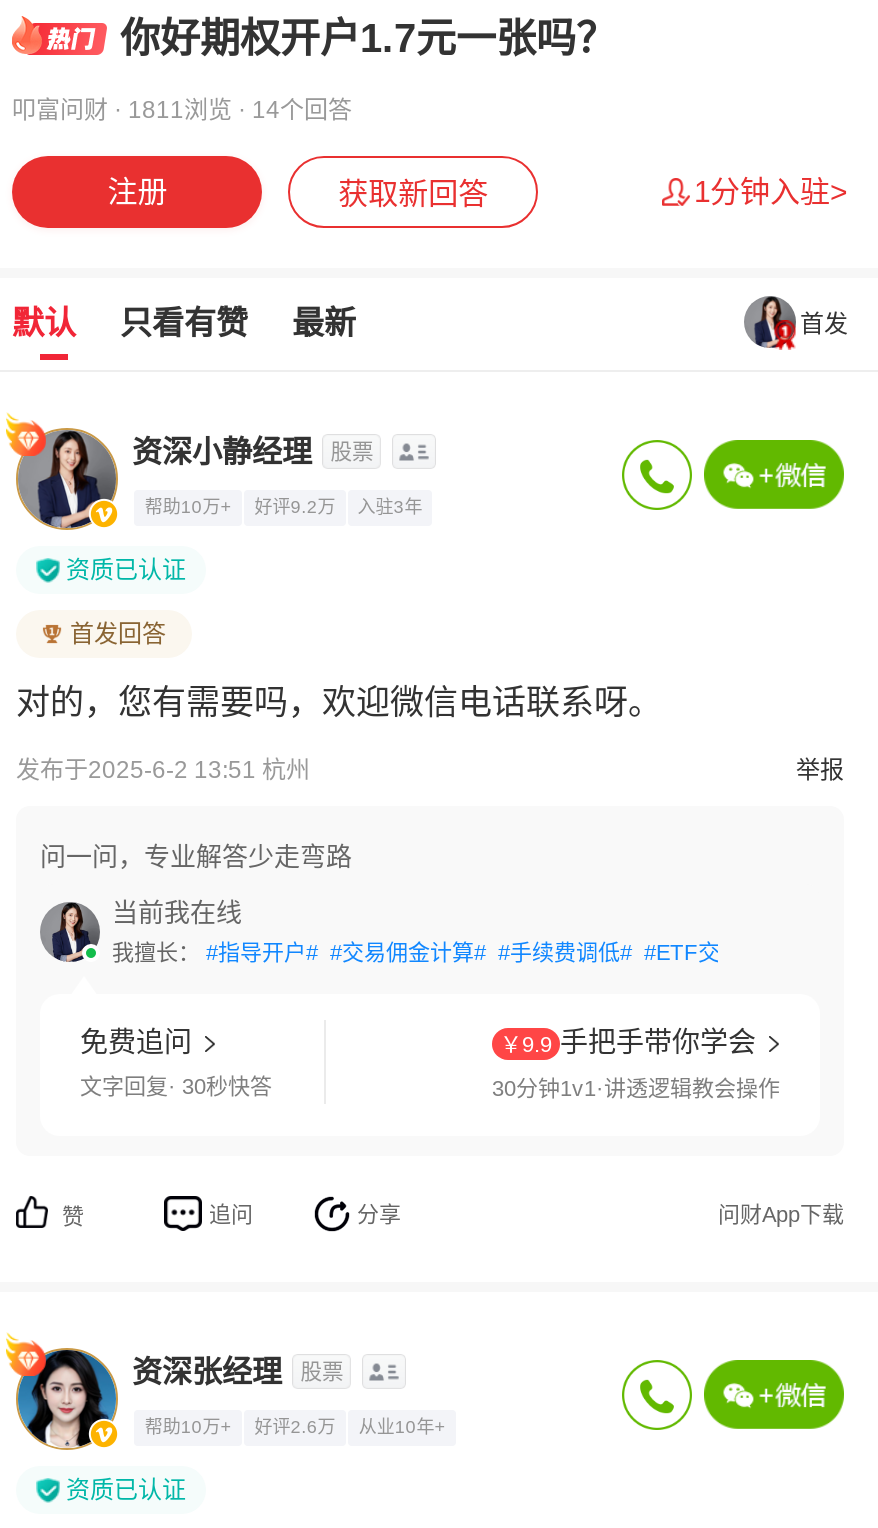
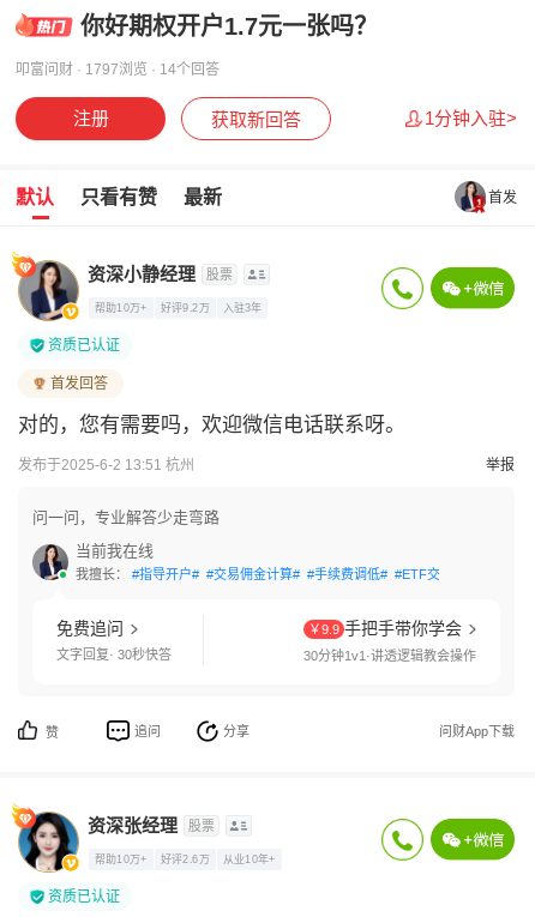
- 叩富问财 · 1811浏览 · 14个回答
+ 叩富问财 · 1797浏览 · 14个回答
